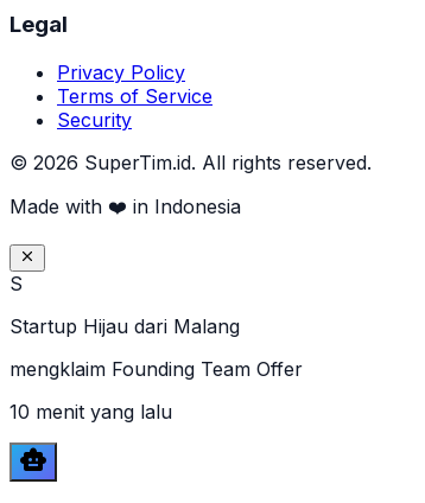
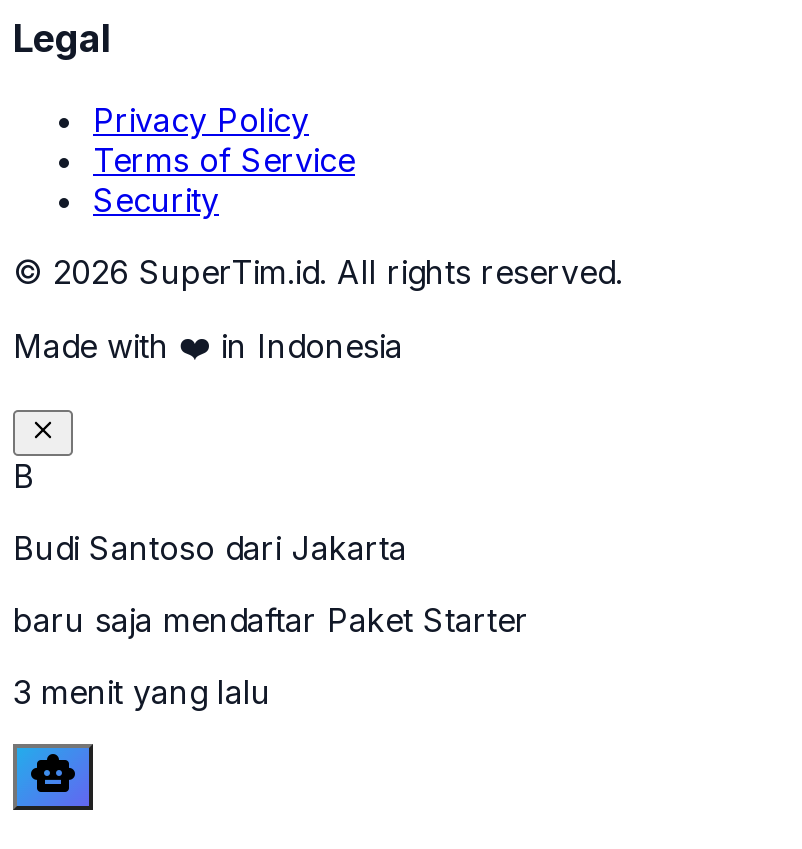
- S
+ B

- Startup Hijau dari Malang
+ Budi Santoso dari Jakarta

- mengklaim Founding Team Offer
+ baru saja mendaftar Paket Starter

- 10 menit yang lalu
+ 3 menit yang lalu
